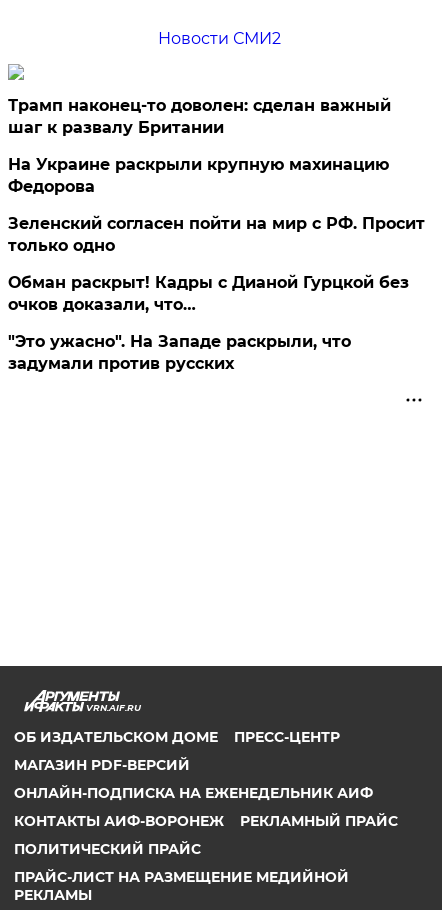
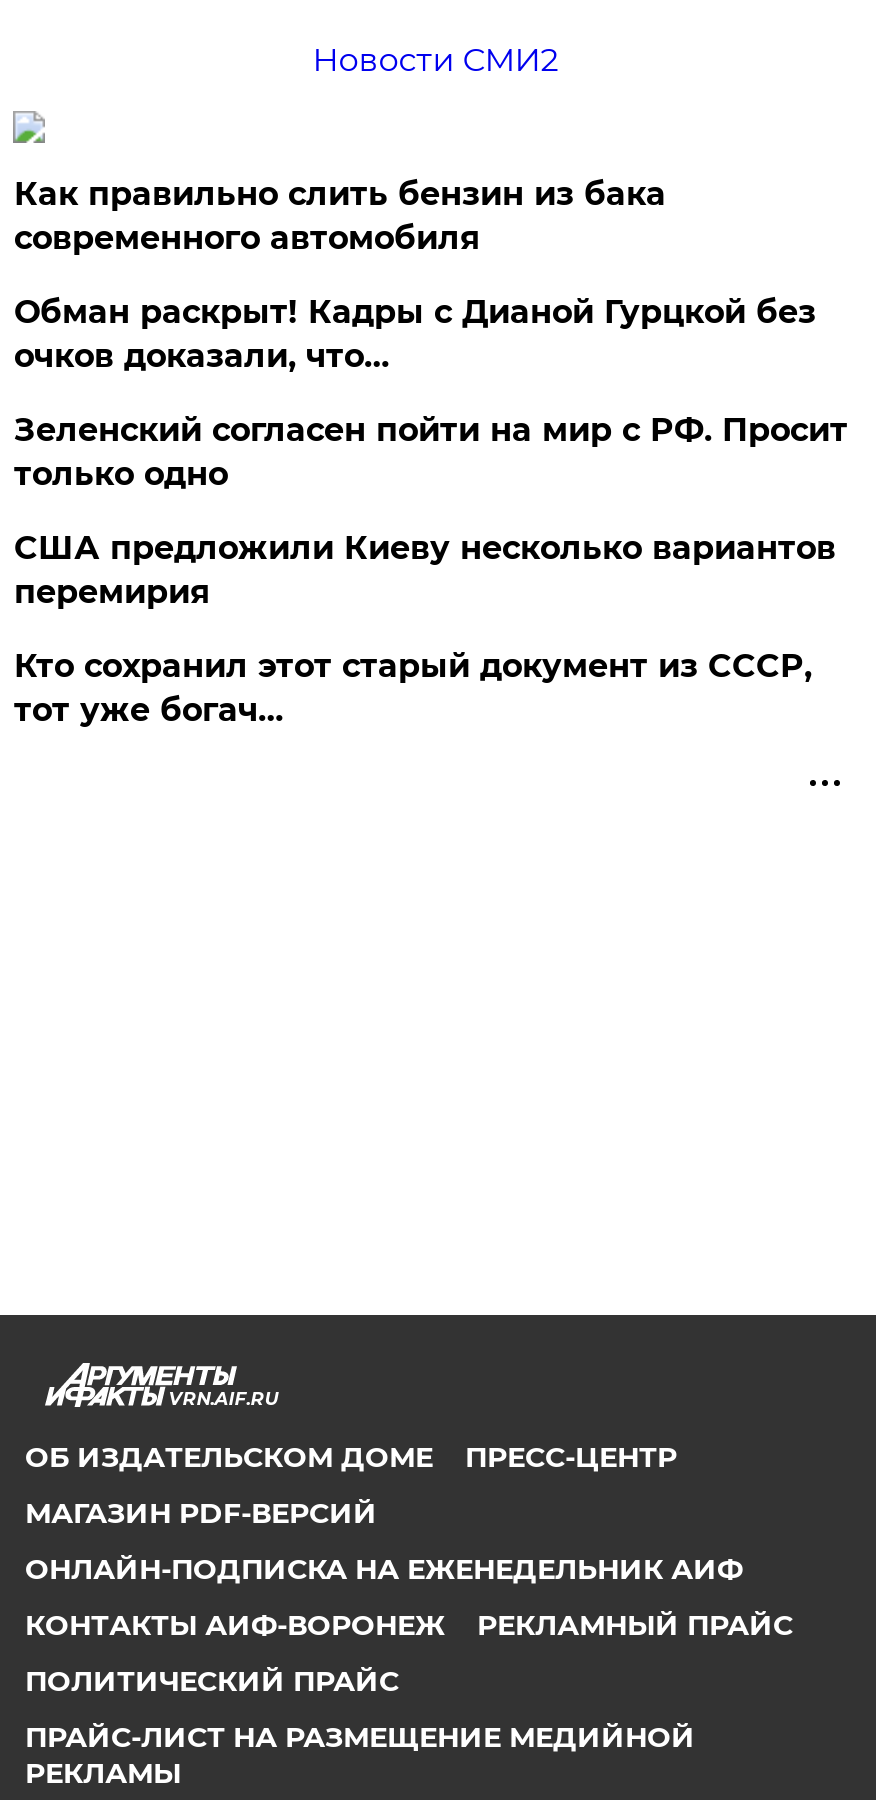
- Трамп наконец-то доволен: сделан важный
- шаг к развалу Британии
+ Как правильно слить бензин из бака
+ современного автомобиля

- На Украине раскрыли крупную махинацию
- Федорова

+ США предложили Киеву несколько вариантов
+ перемирия

moved up: Обман раскрыт! Кадры с Дианой Гурцкой без | очков доказали, что…

- "Это ужасно". На Западе раскрыли, что
- задумали против русских
+ Кто сохранил этот старый документ из СССР,
+ тот уже богач…
